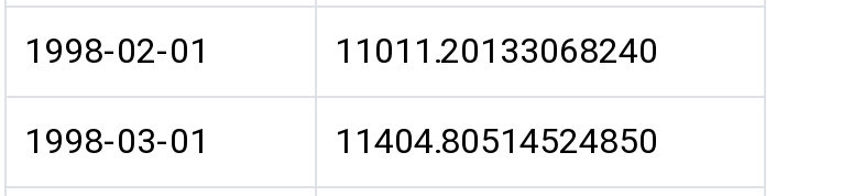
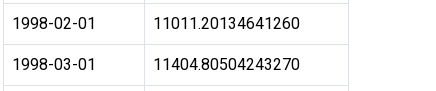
- 11011.20133068240
+ 11011.20134641260

- 11404.80514524850
+ 11404.80504243270
